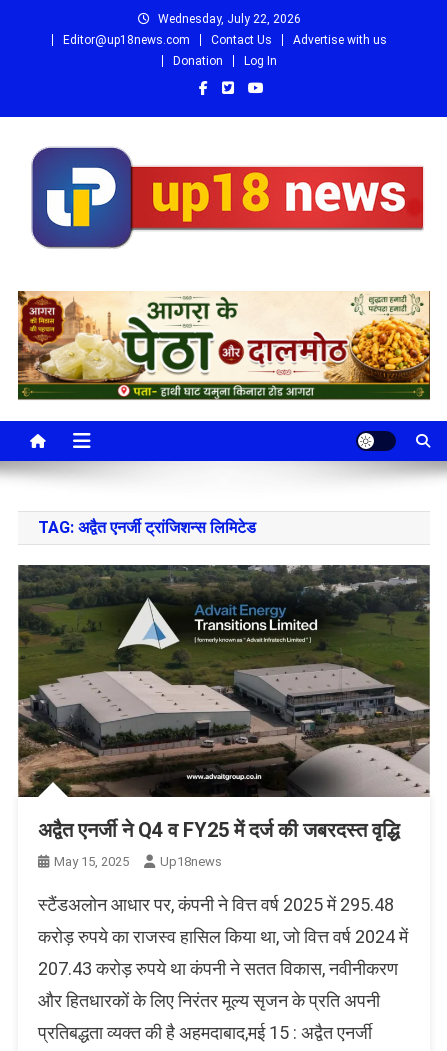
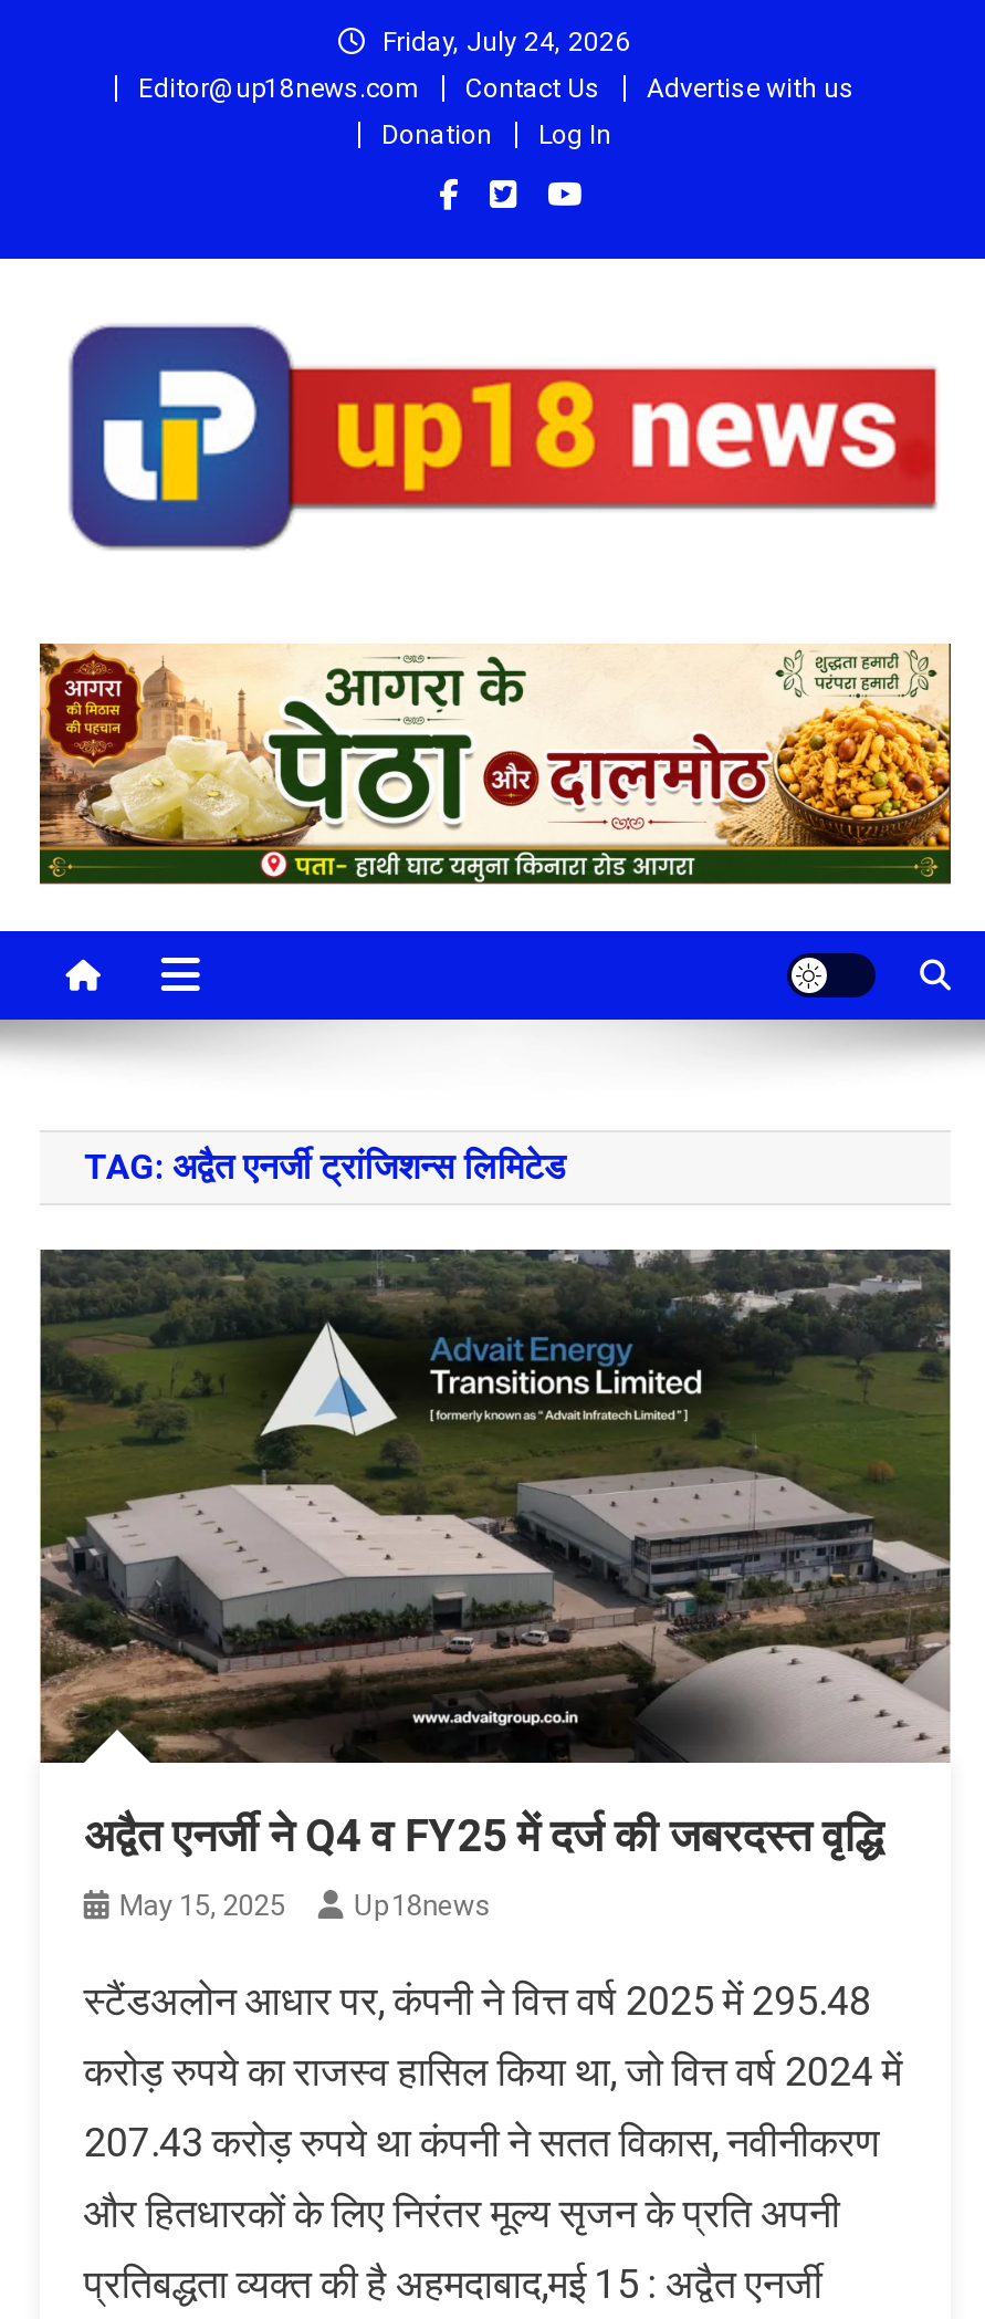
- Wednesday, July 22, 2026
+ Friday, July 24, 2026
